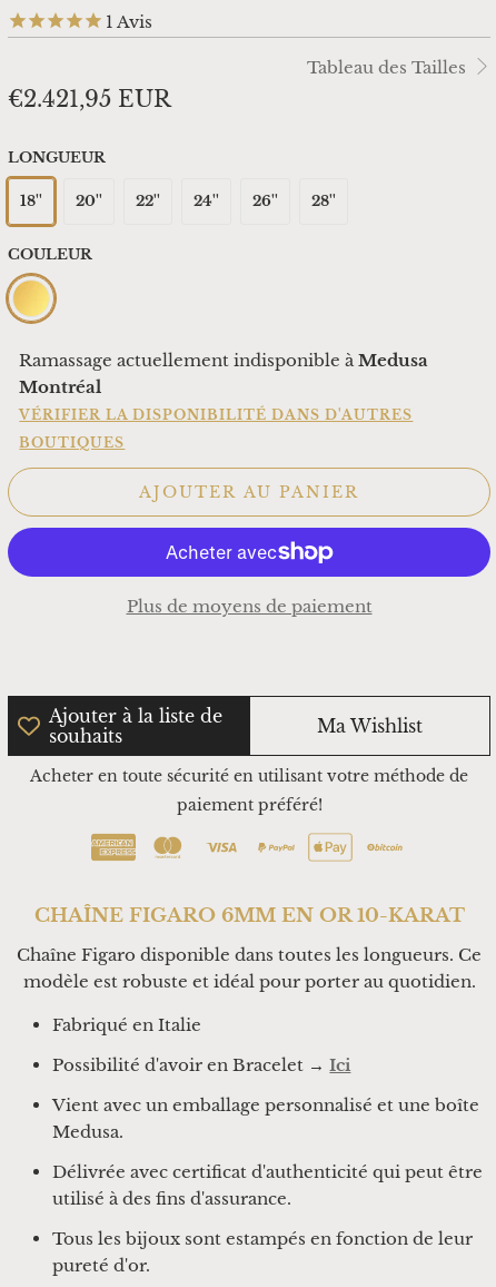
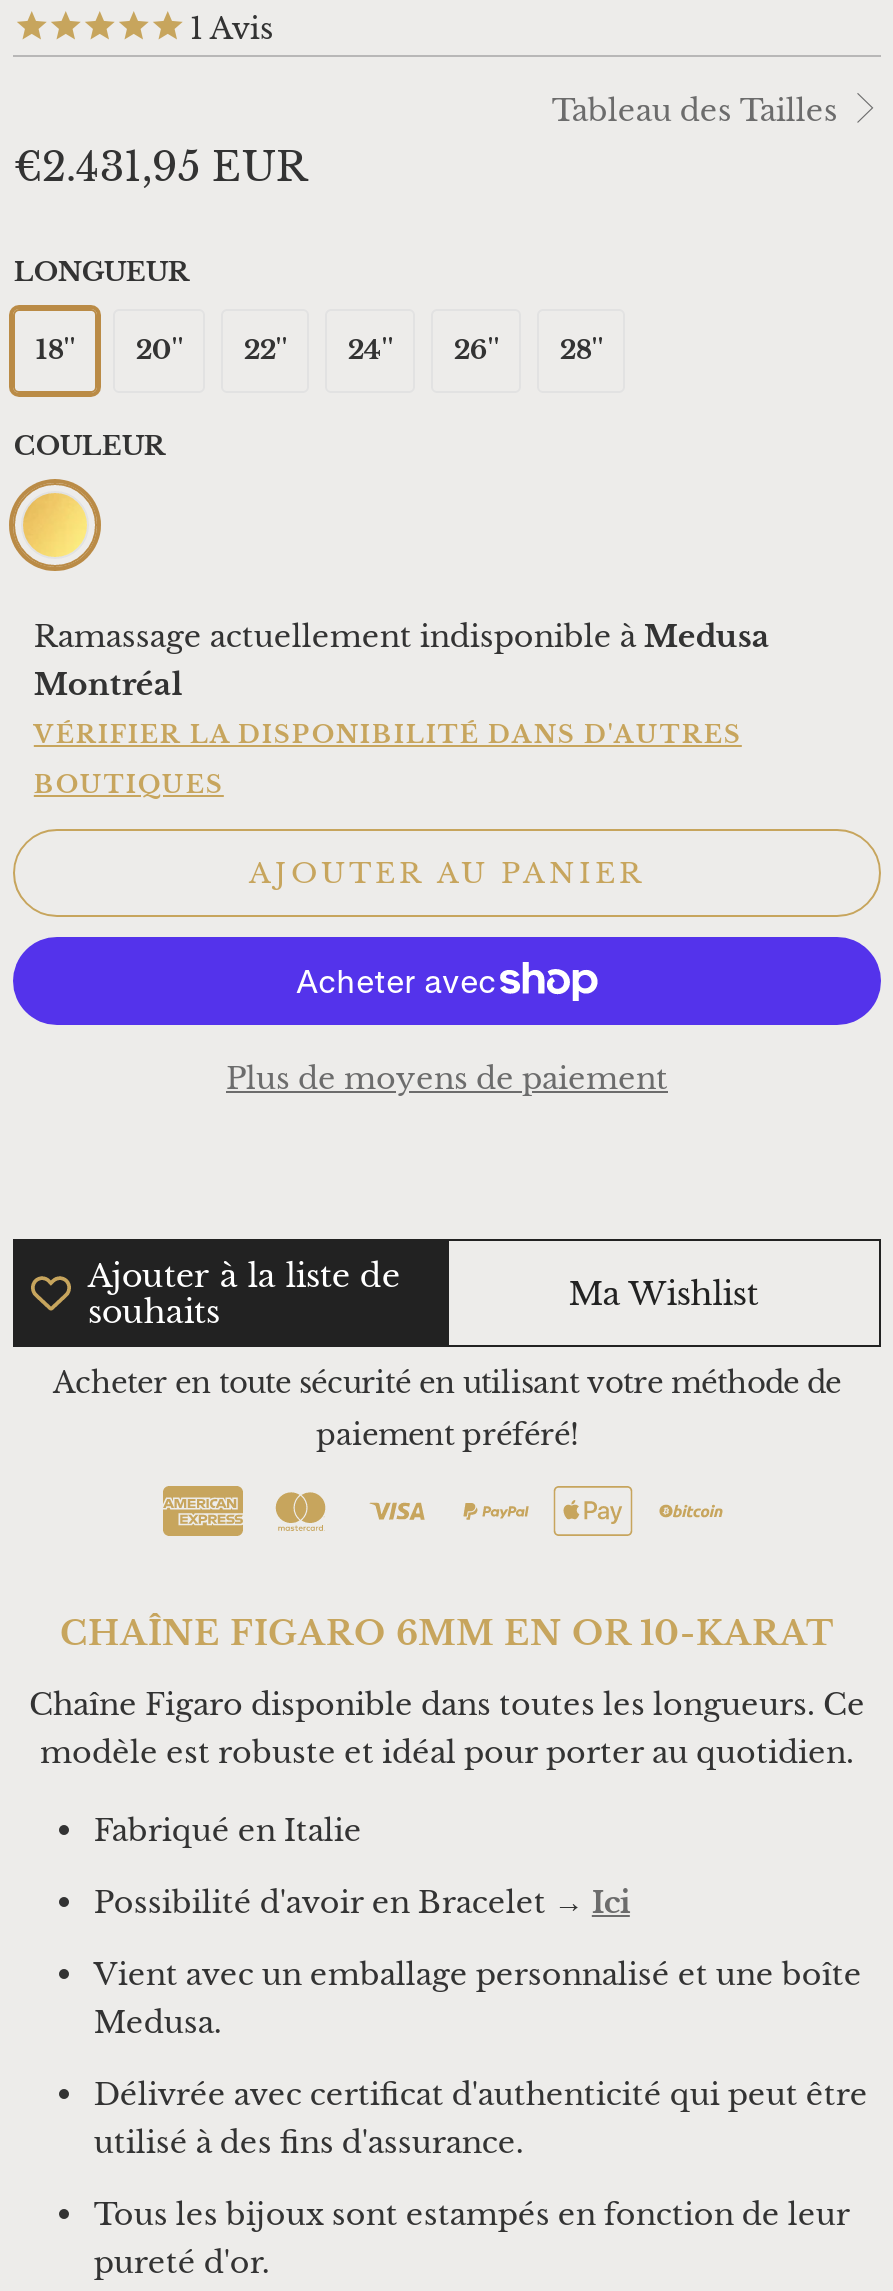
- €2.421,95 EUR
+ €2.431,95 EUR
